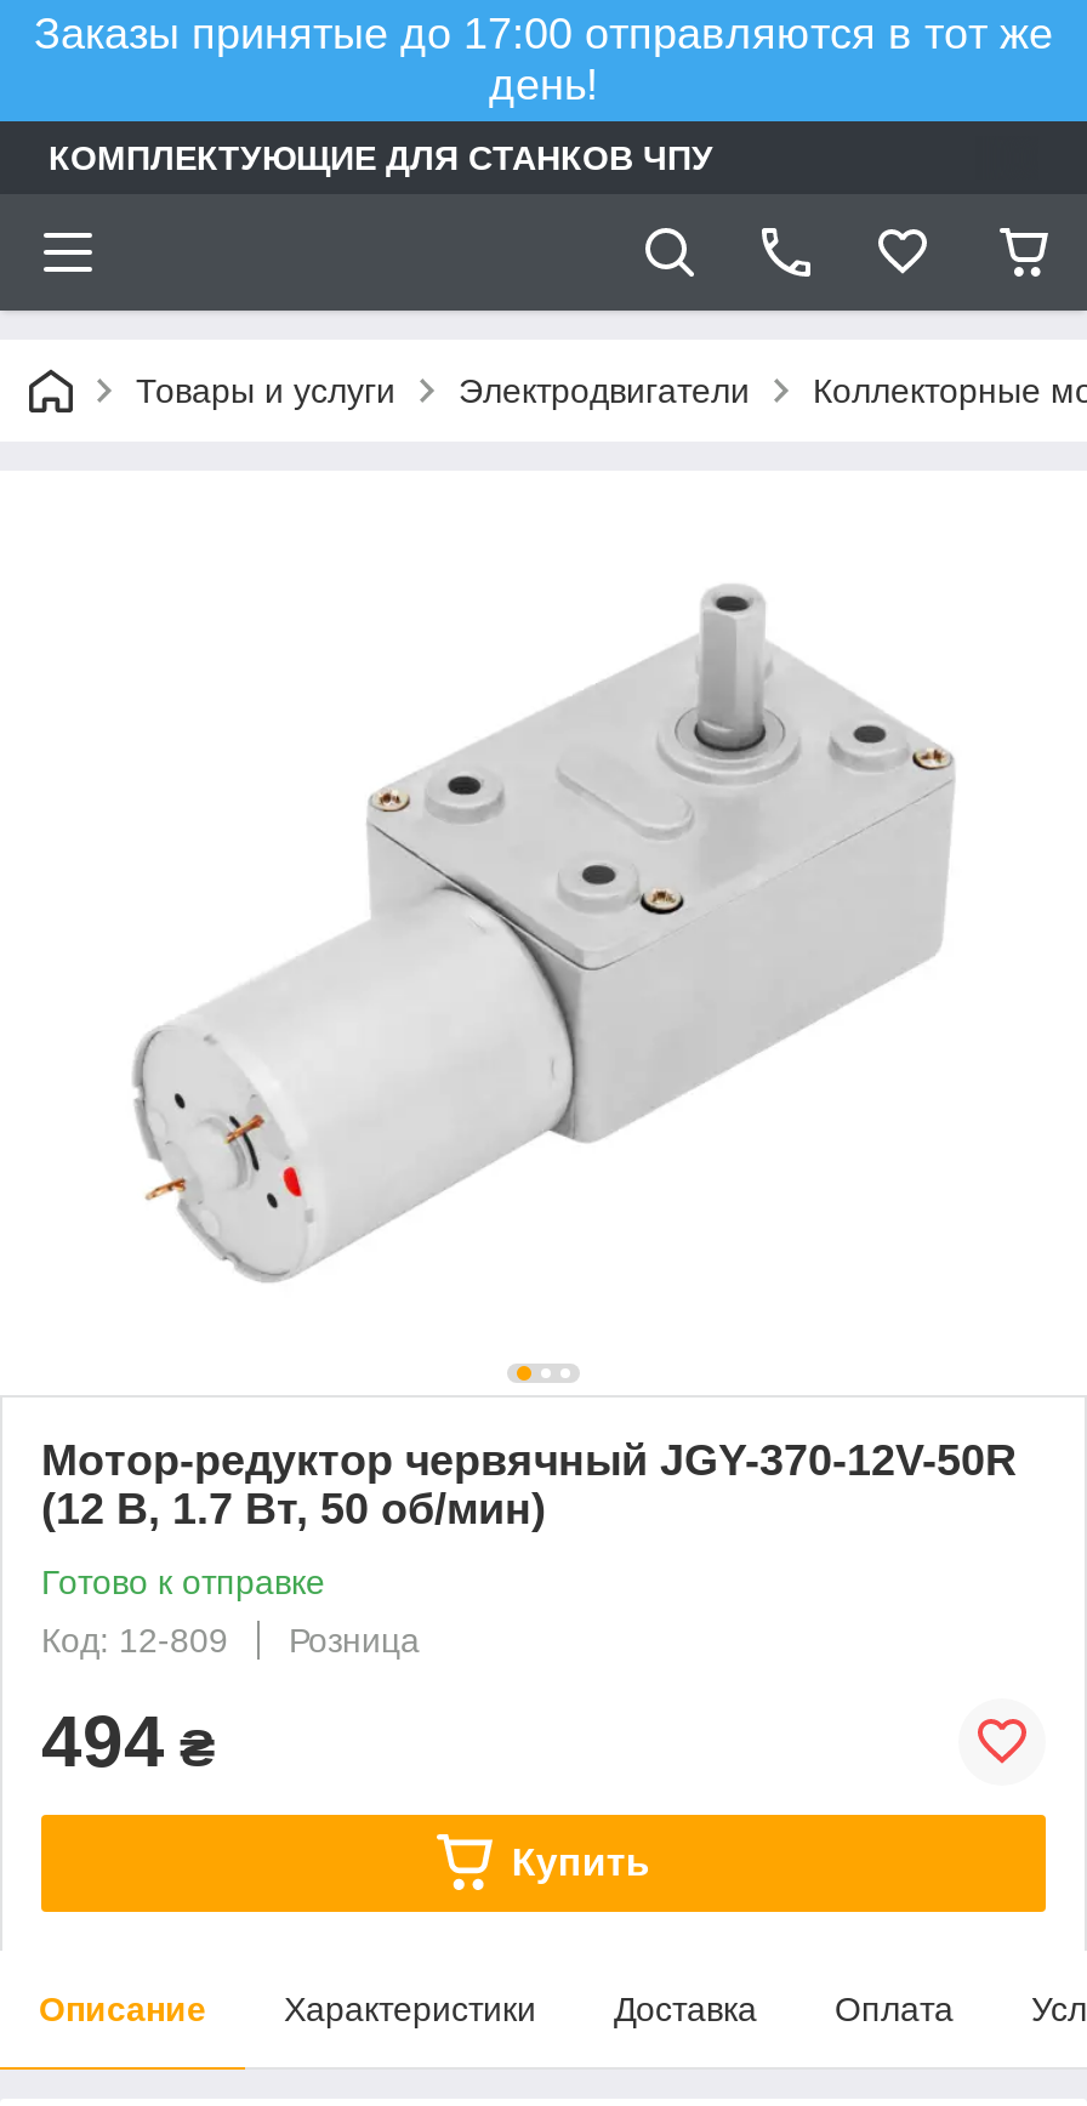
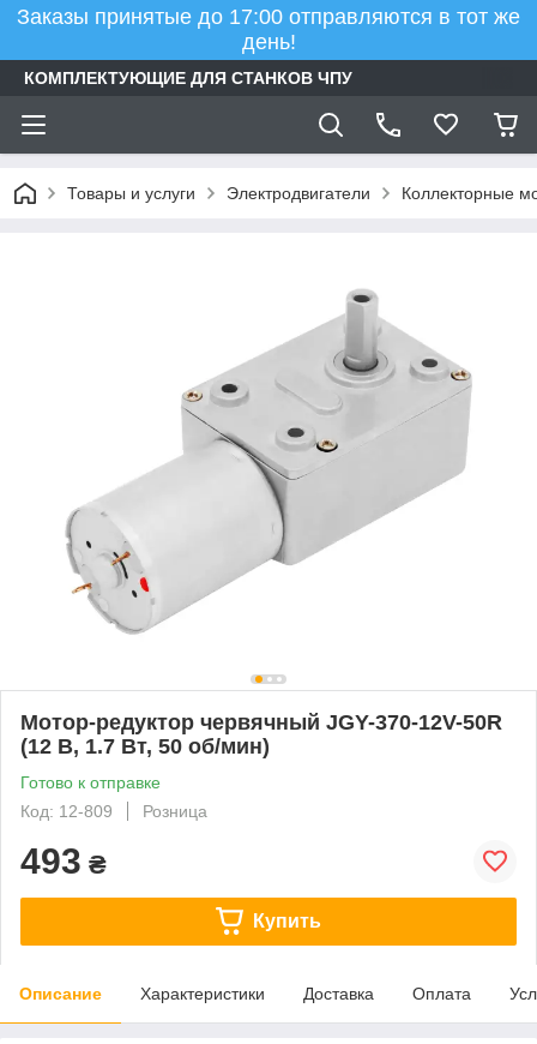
- 494 ₴
+ 493 ₴
